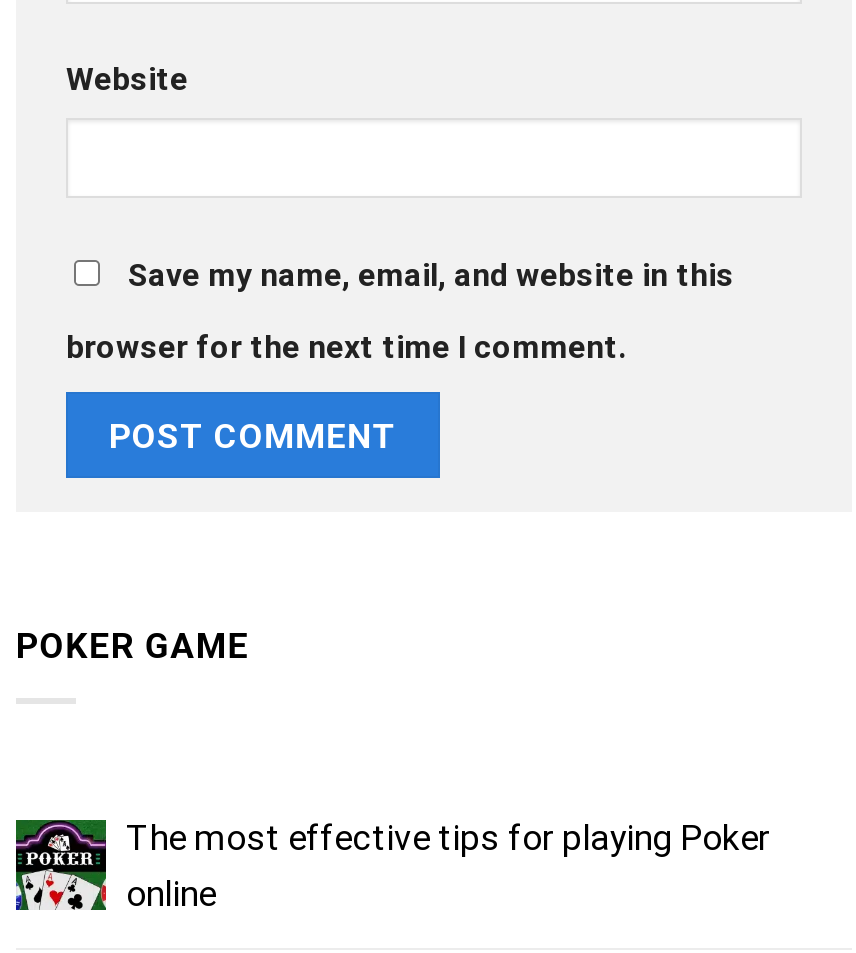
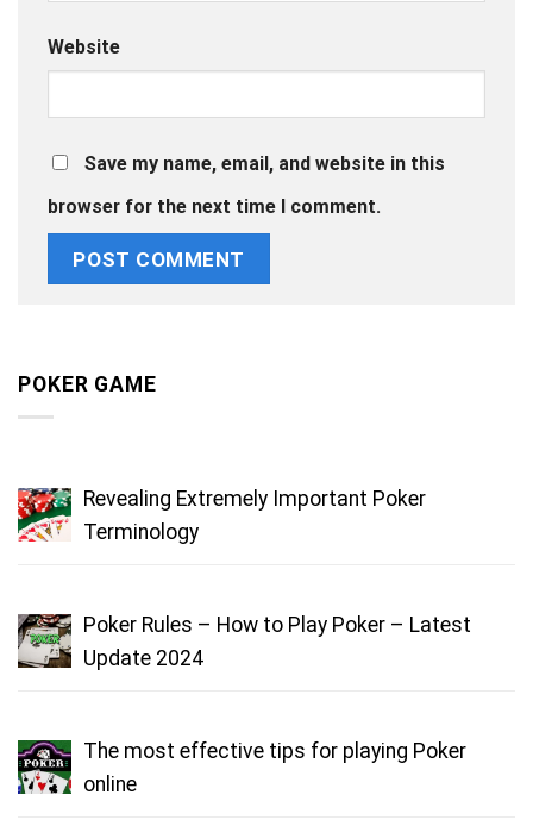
+ [image]
+ Revealing Extremely Important Poker
+ Terminology

+ [image]
+ Poker Rules – How to Play Poker – Latest
+ Update 2024
